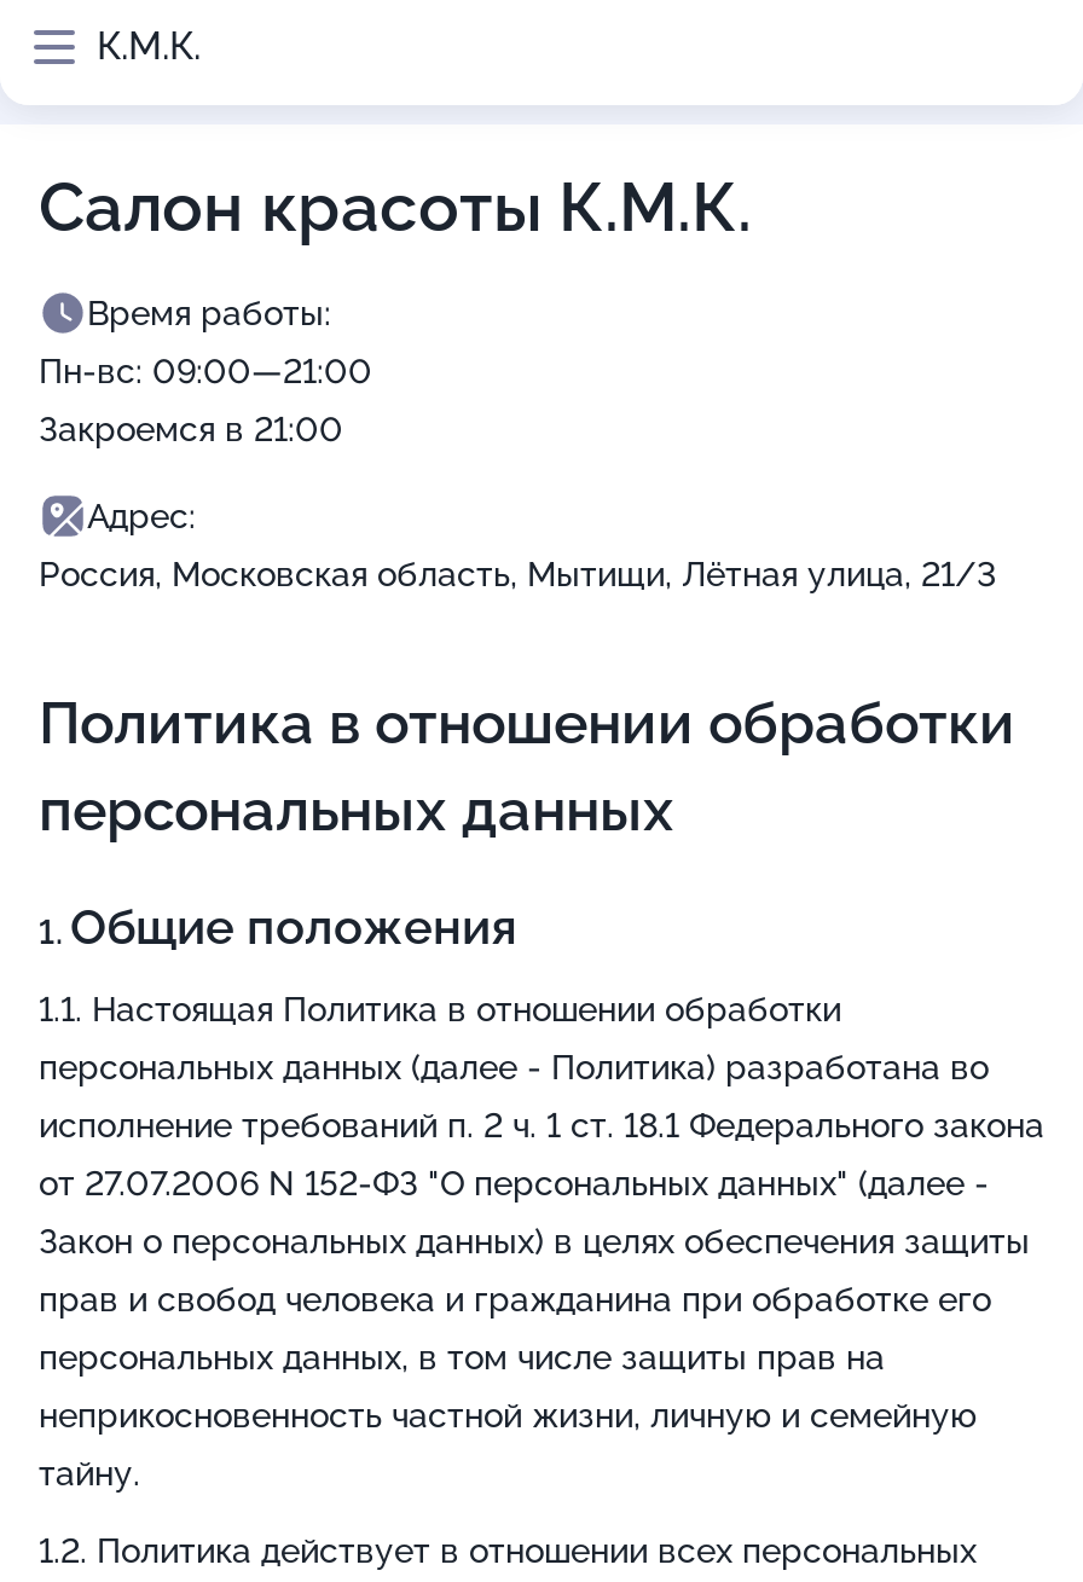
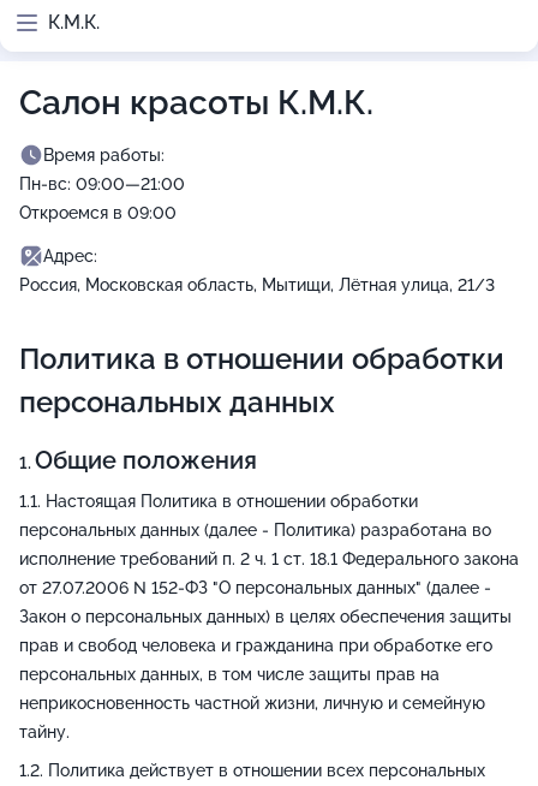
- Закроемся в 21:00
+ Откроемся в 09:00
